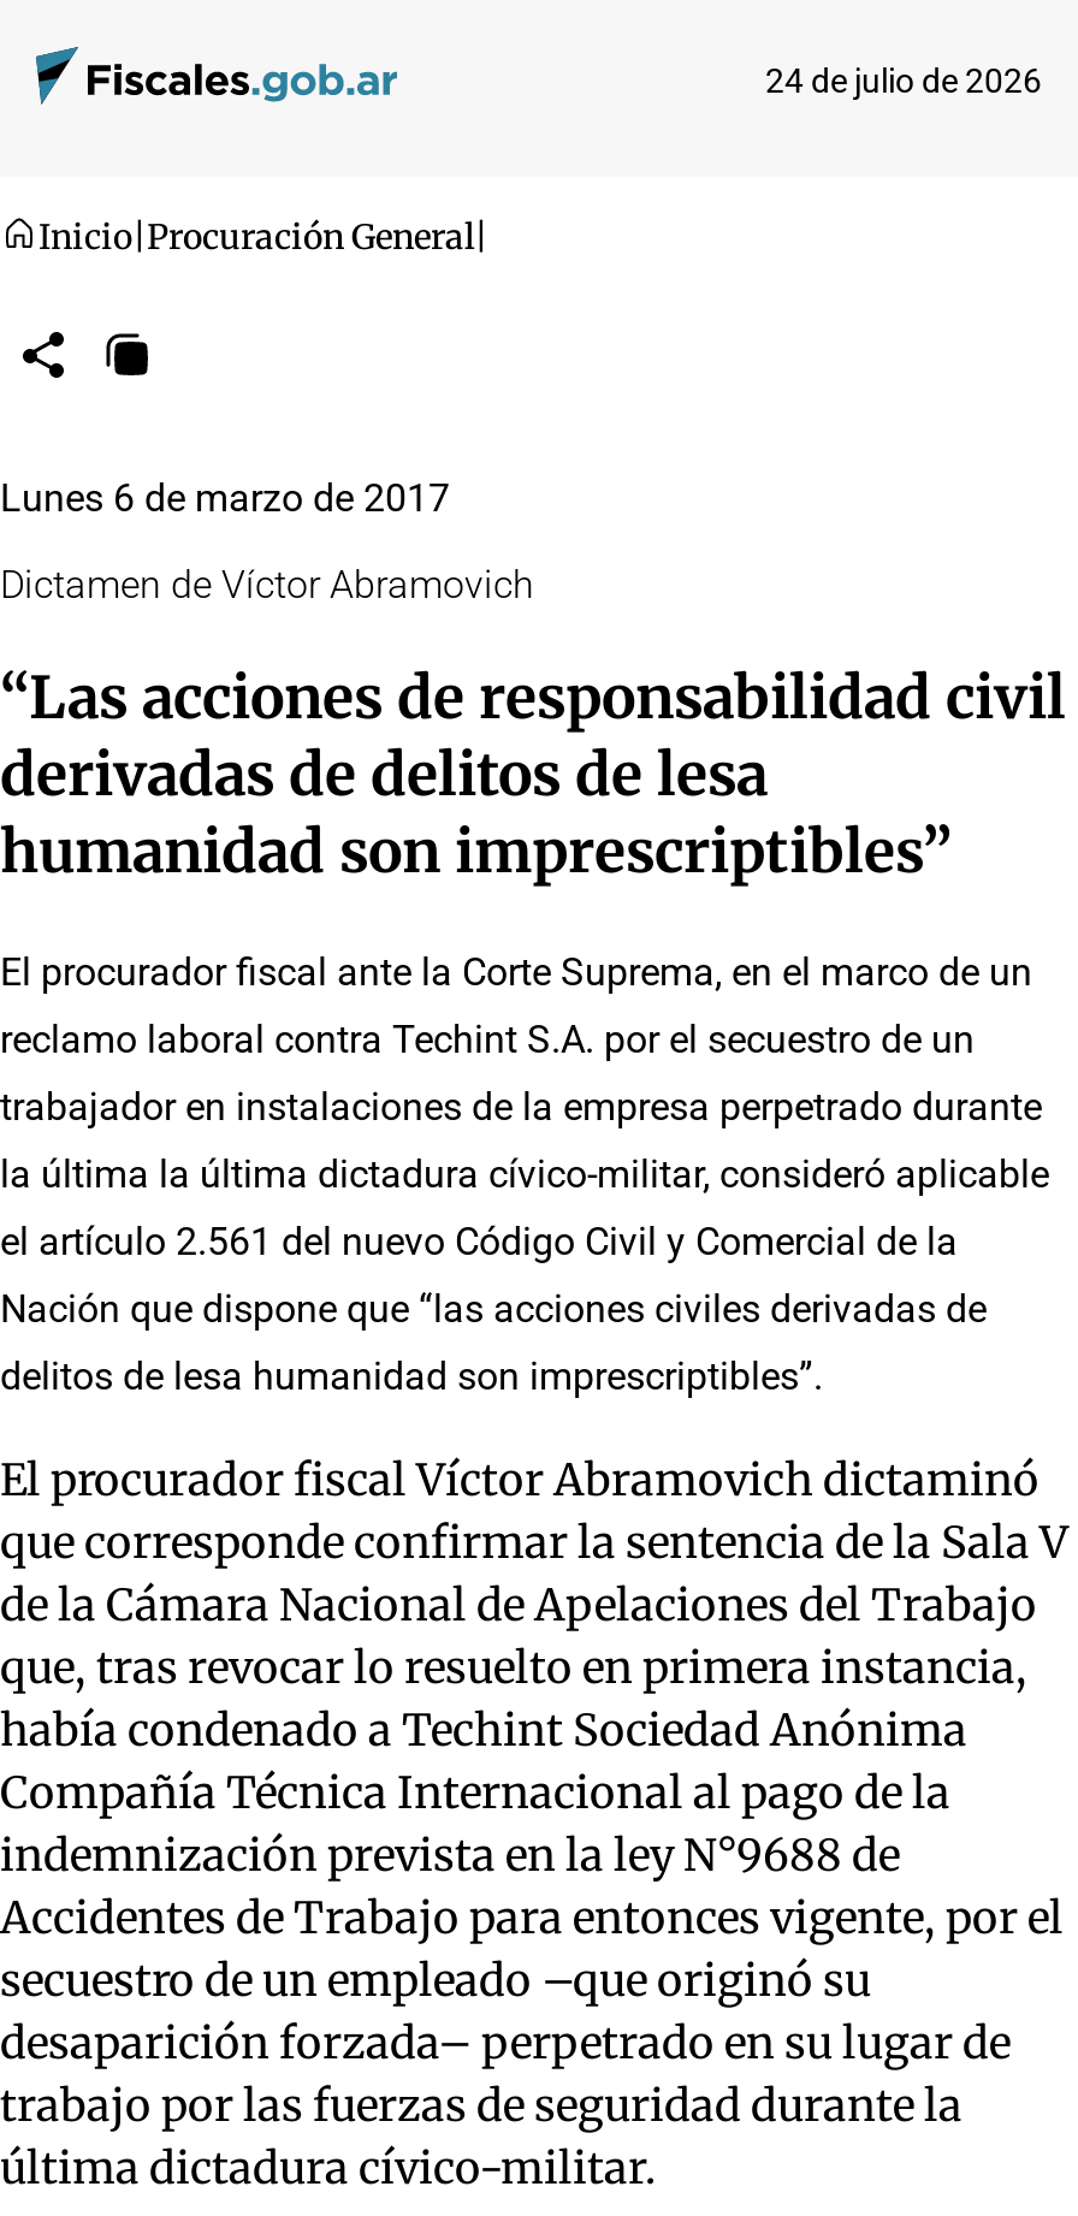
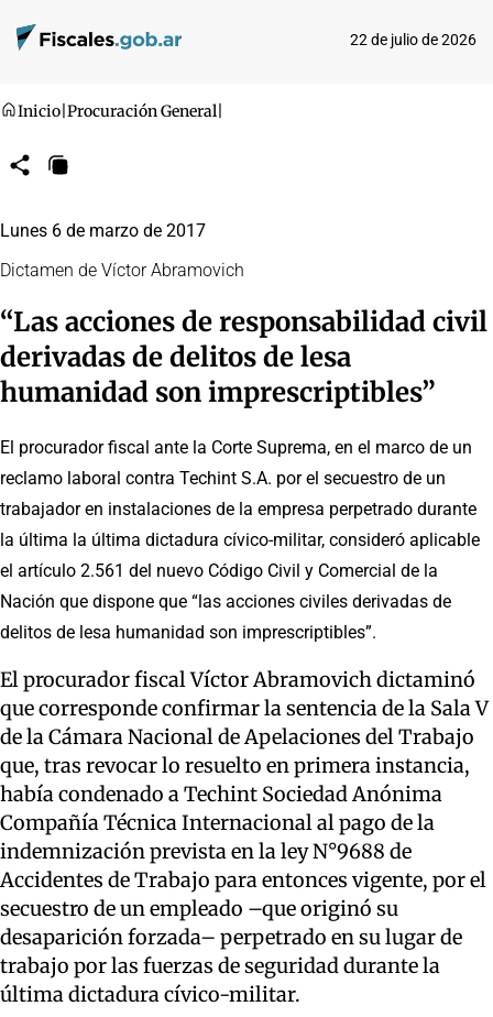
- 24 de julio de 2026
+ 22 de julio de 2026
